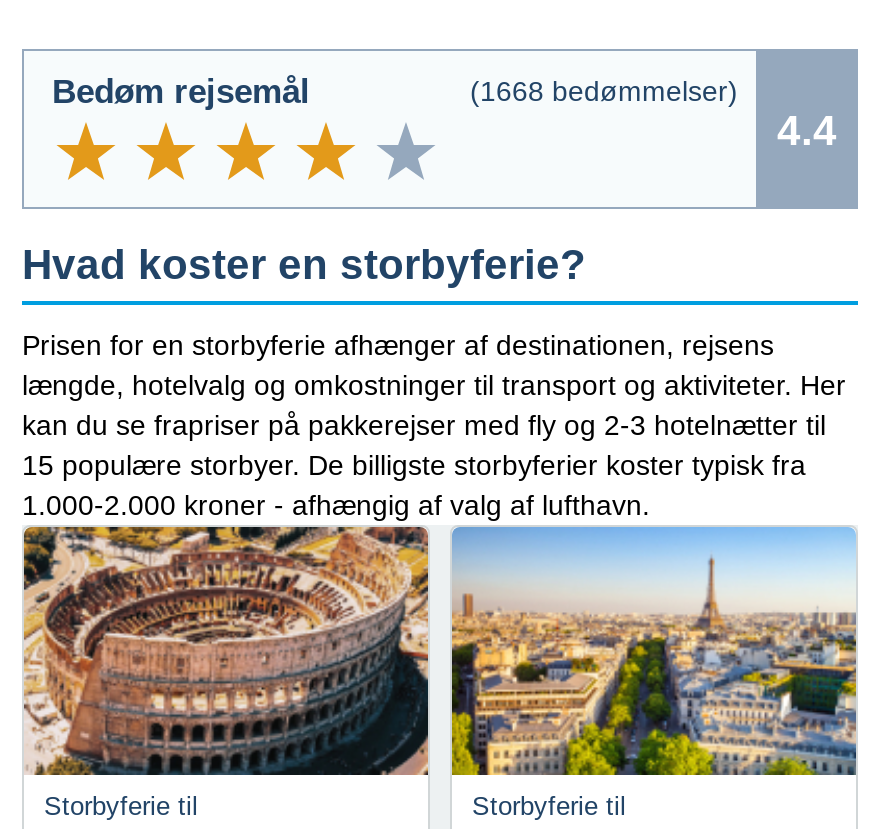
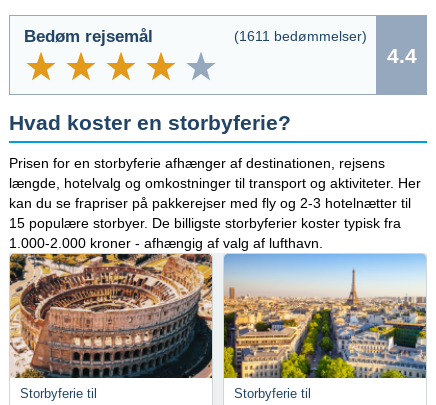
- (1668 bedømmelser)
+ (1611 bedømmelser)
